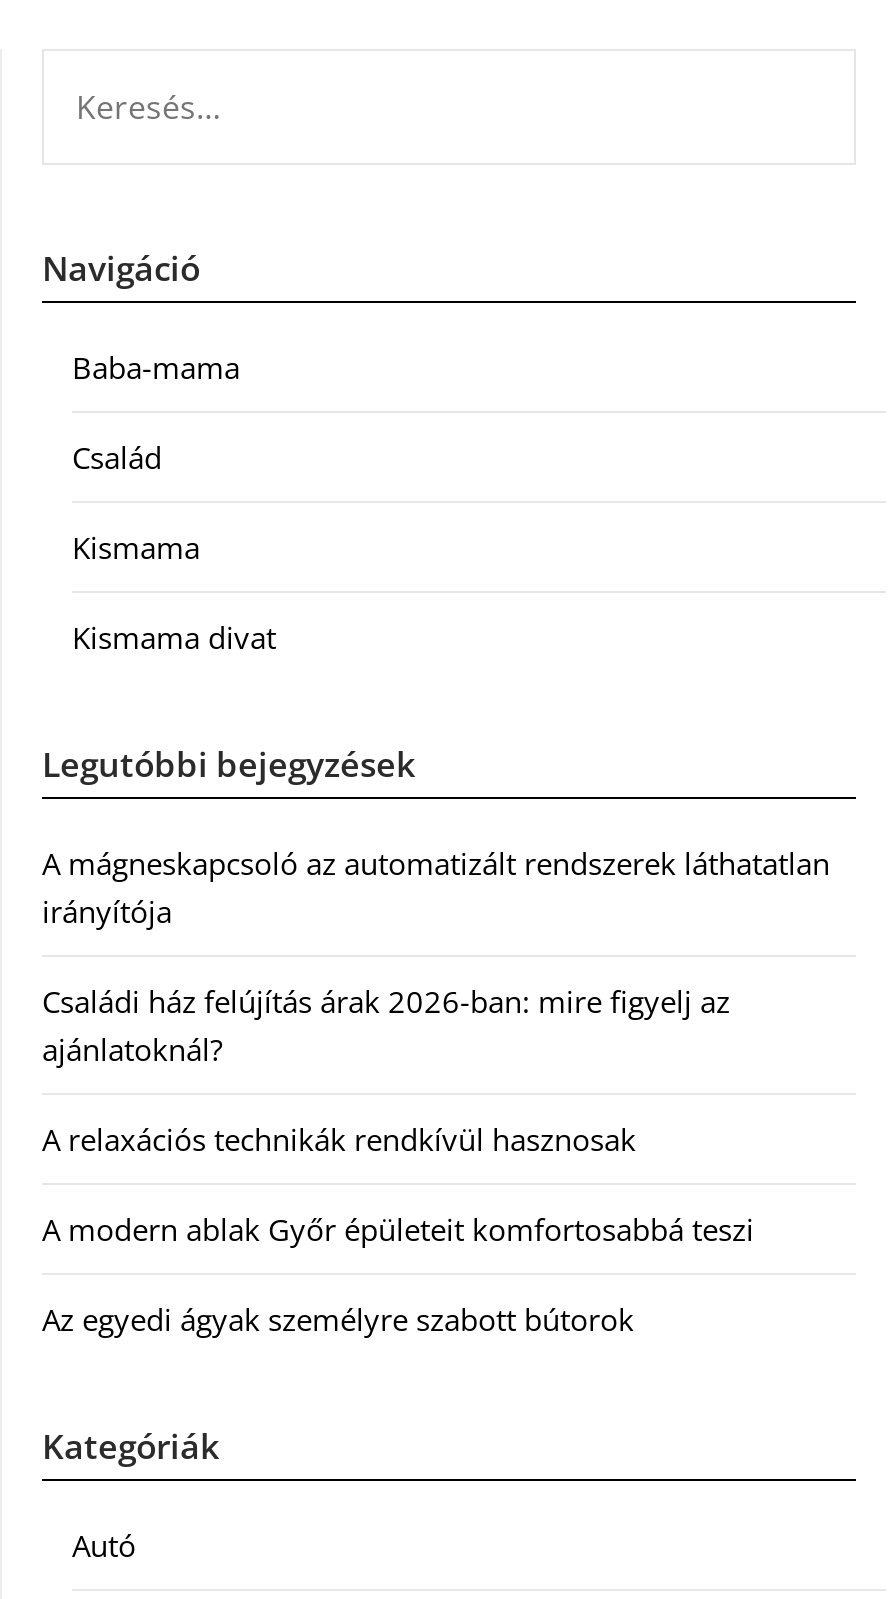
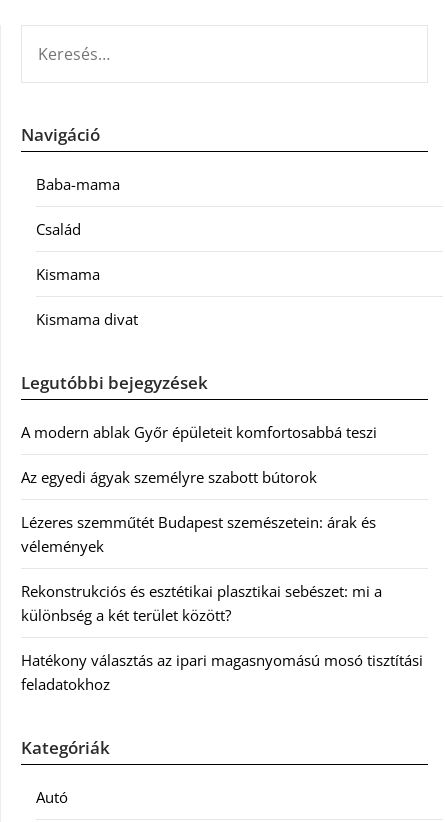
- A mágneskapcsoló az automatizált rendszerek láthatatlan
- irányítója
- Családi ház felújítás árak 2026-ban: mire figyelj az
- ajánlatoknál?
- A relaxációs technikák rendkívül hasznosak

moved up: A modern ablak Győr épületeit komfortosabbá teszi | Az egyedi ágyak személyre szabott bútorok

+ Lézeres szemműtét Budapest szemészetein: árak és
+ vélemények
+ Rekonstrukciós és esztétikai plasztikai sebészet: mi a
+ különbség a két terület között?
+ Hatékony választás az ipari magasnyomású mosó tisztítási
+ feladatokhoz
